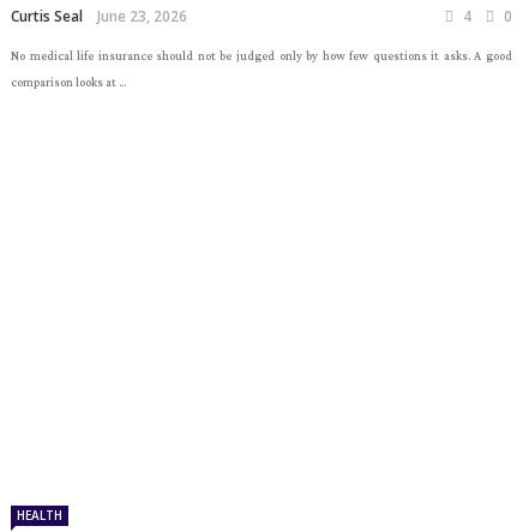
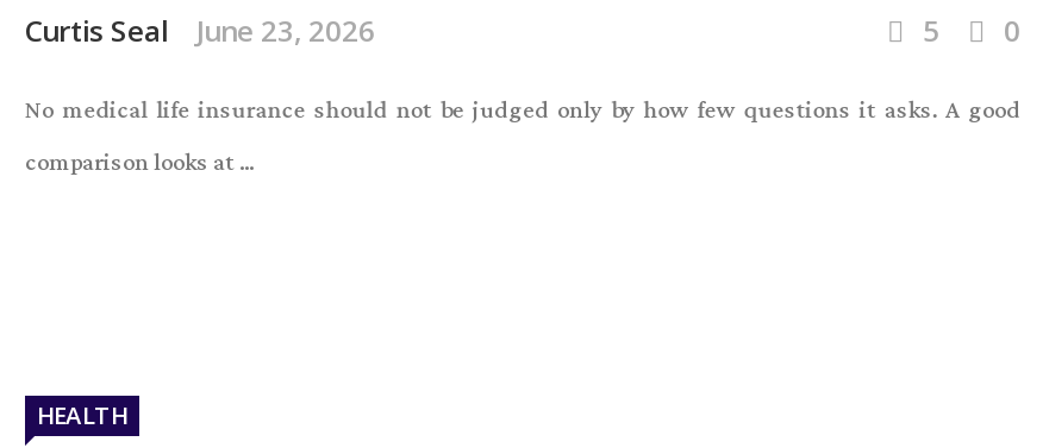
- 4 0
+ 5 0
